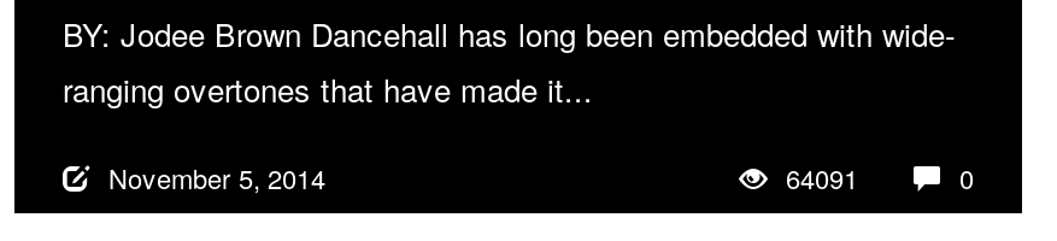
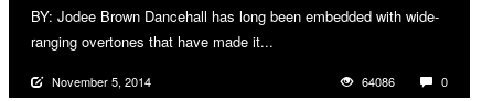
- 64091
+ 64086
